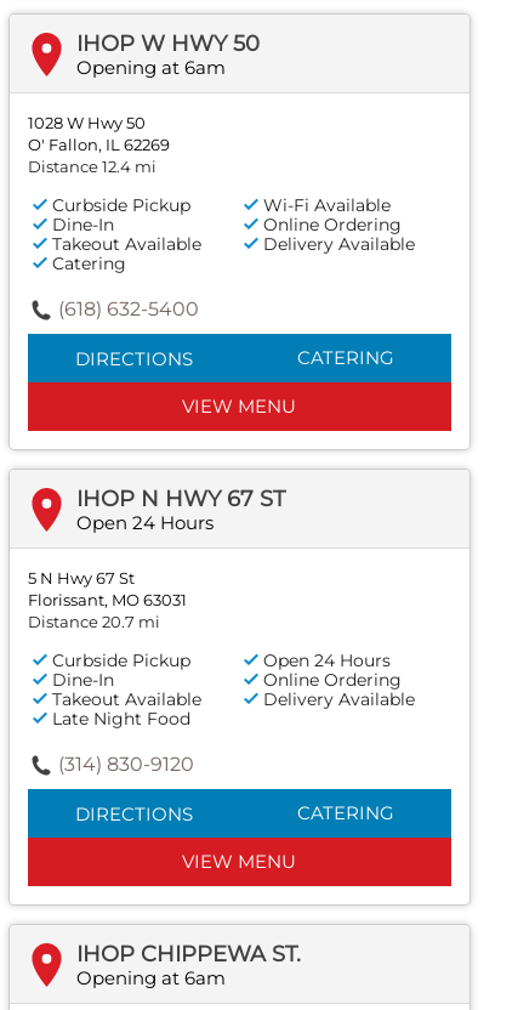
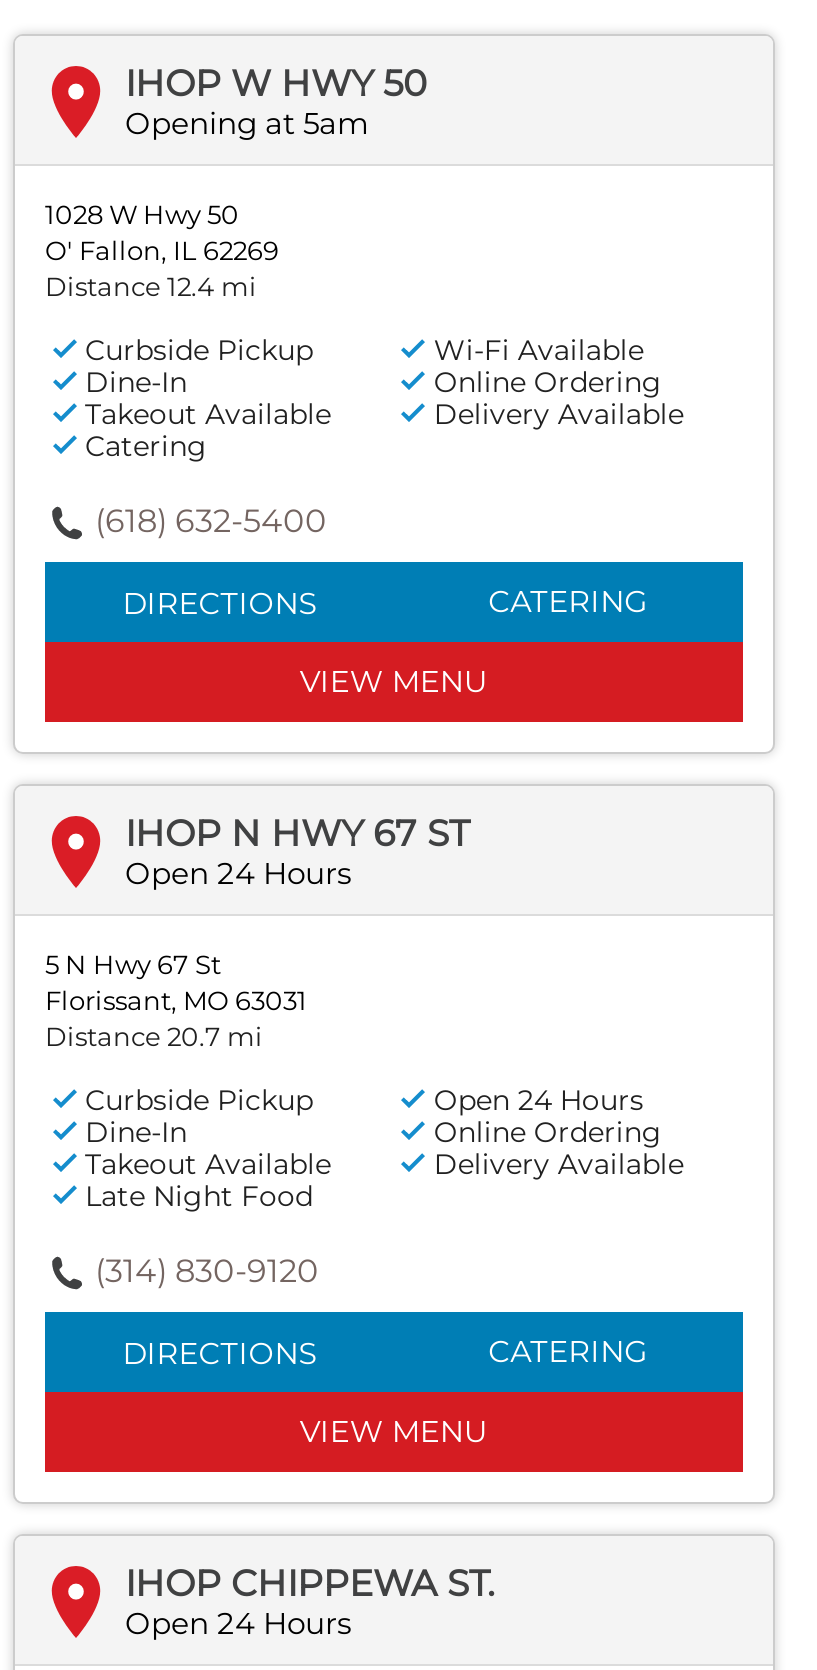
- Opening at 6am
+ Opening at 5am

- Opening at 6am
+ Open 24 Hours
